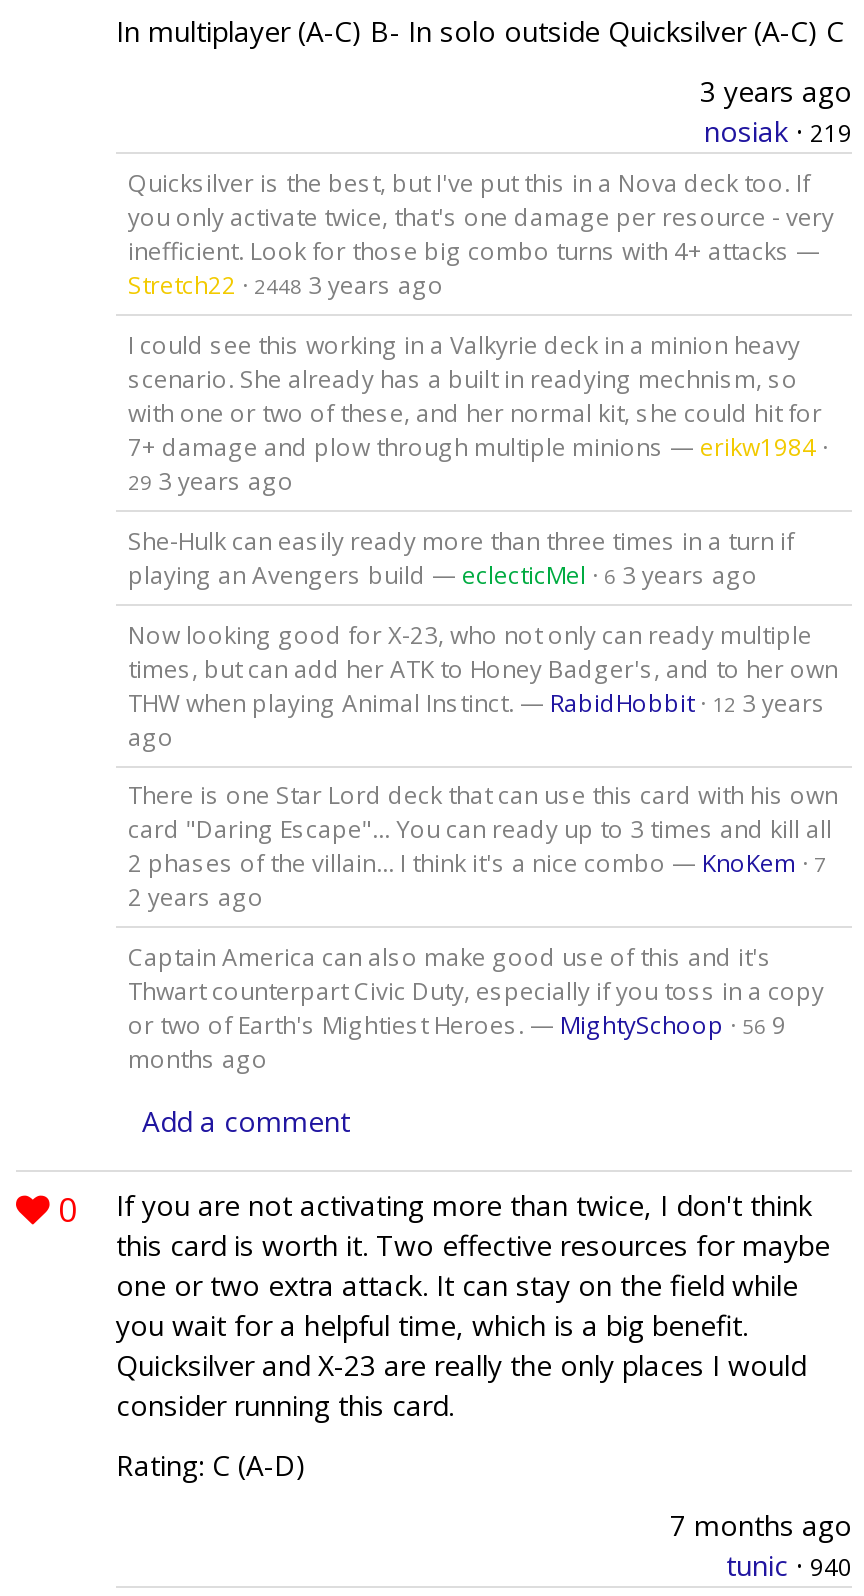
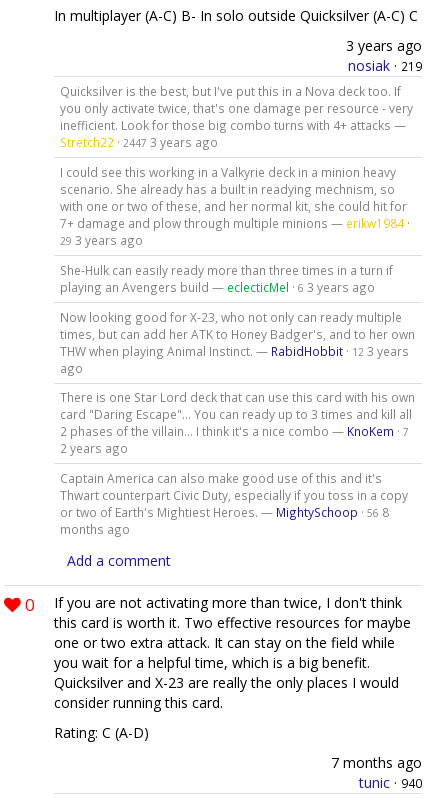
- Stretch22 · 2448 3 years ago
+ Stretch22 · 2447 3 years ago

- or two of Earth's Mightiest Heroes. — MightySchoop · 56 9
+ or two of Earth's Mightiest Heroes. — MightySchoop · 56 8
